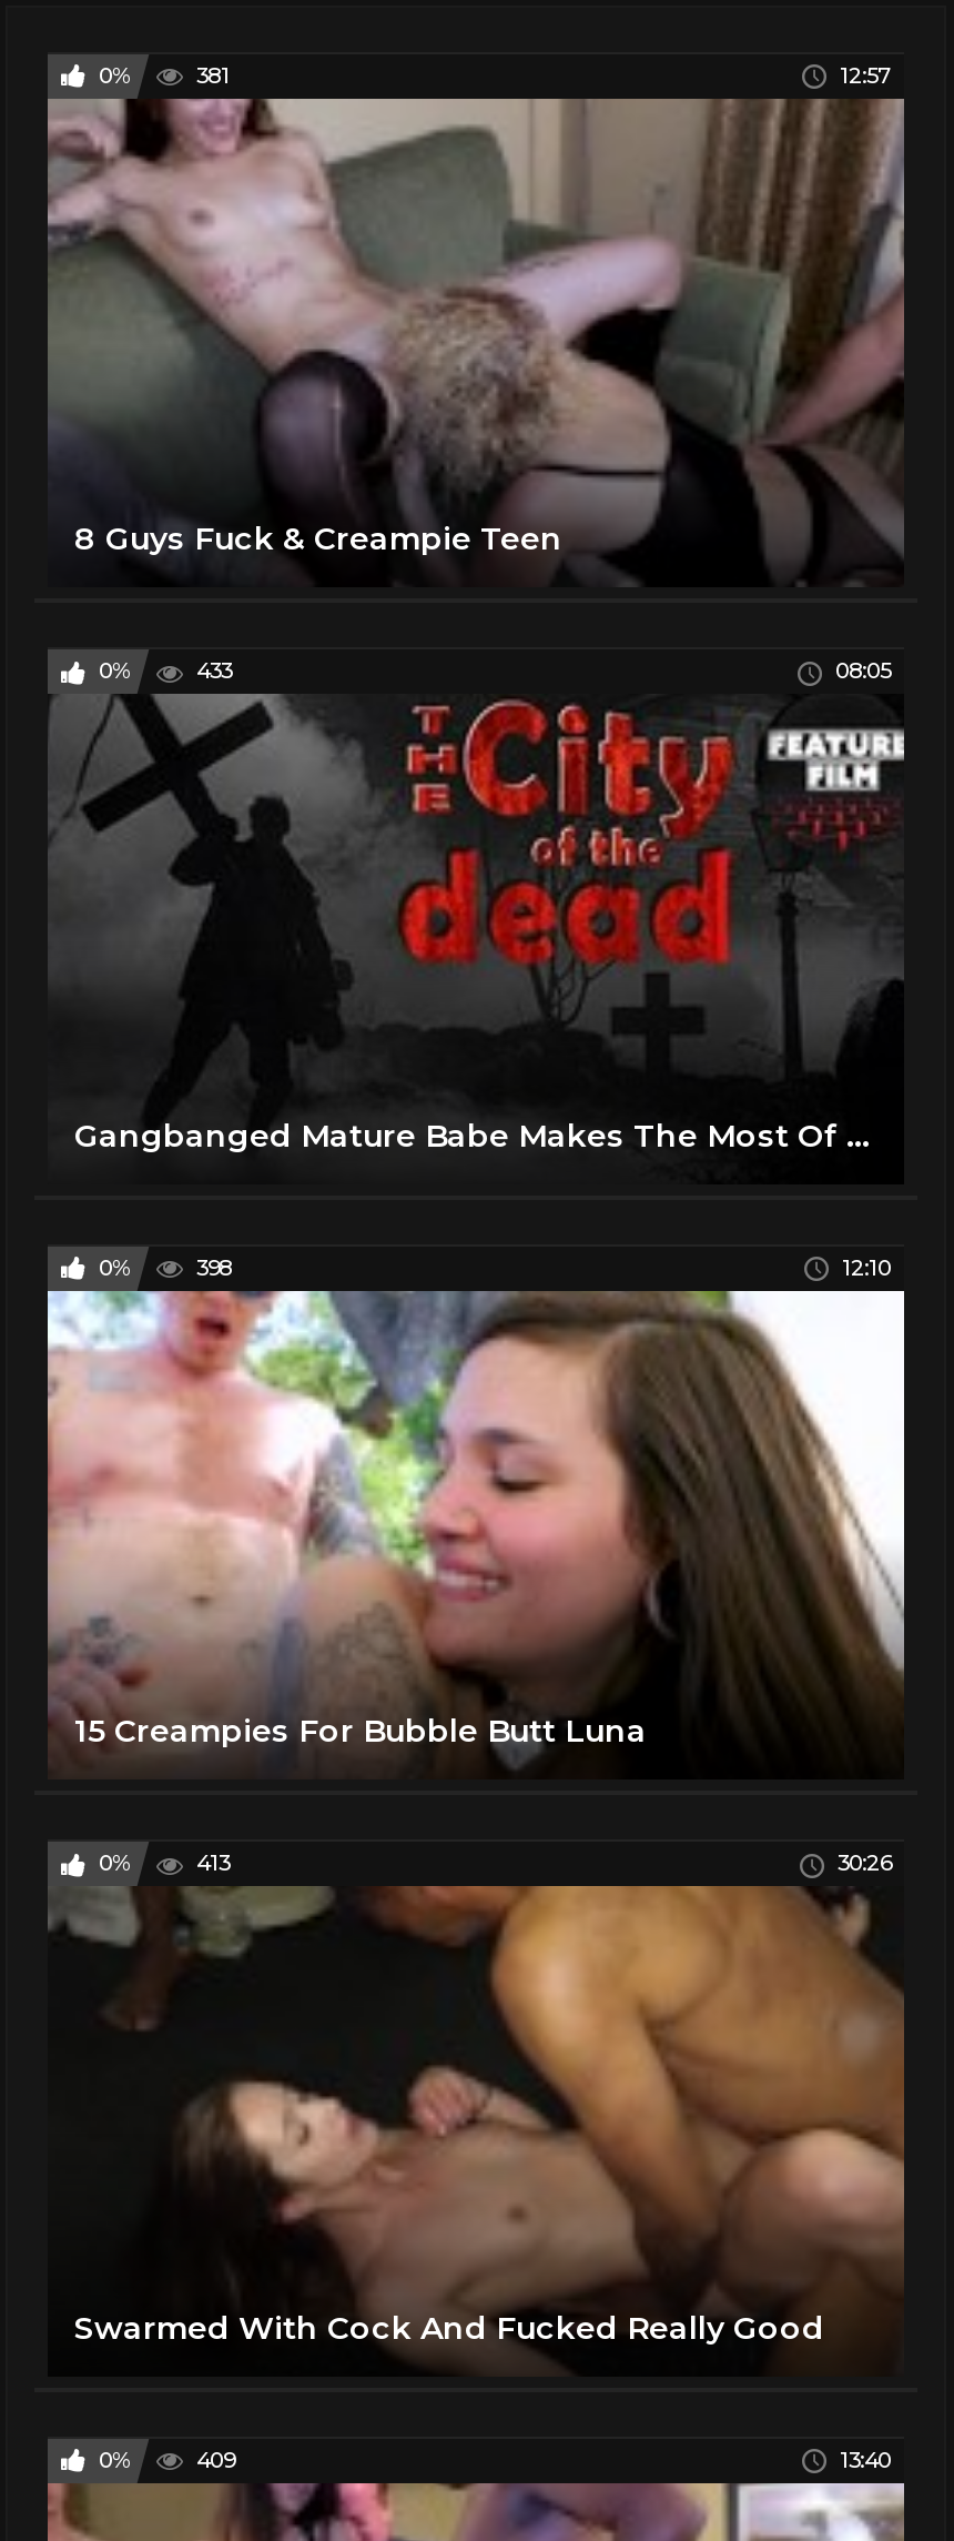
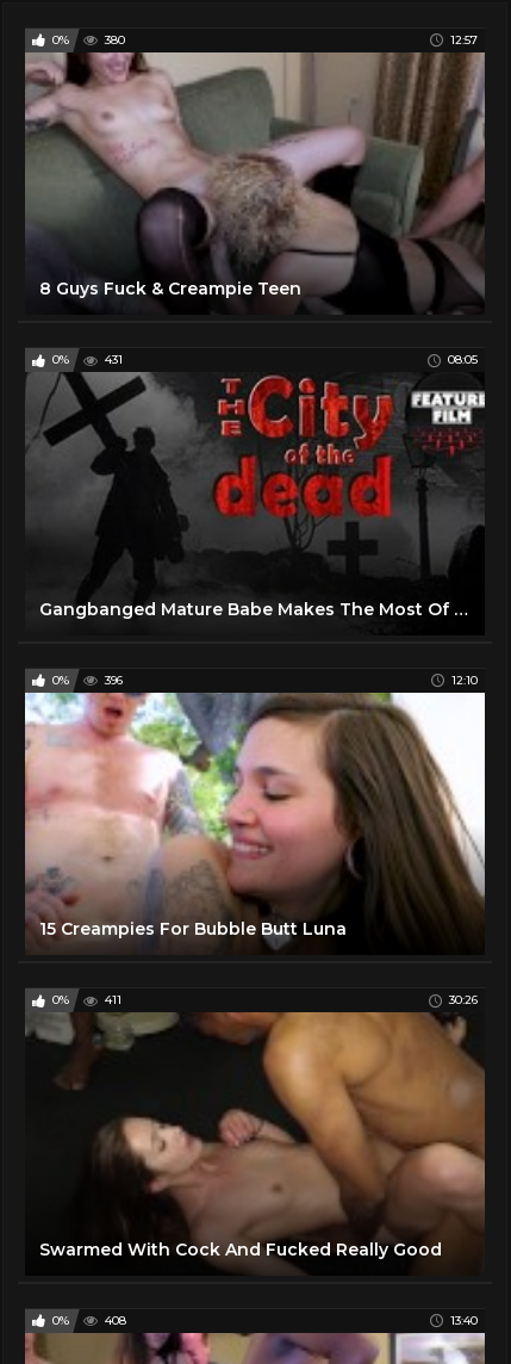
- 381
+ 380

- 433
+ 431

- 398
+ 396

- 413
+ 411

- 409
+ 408
